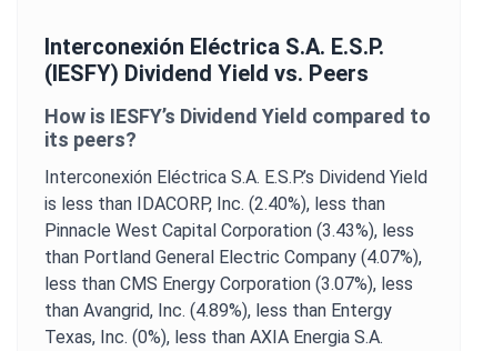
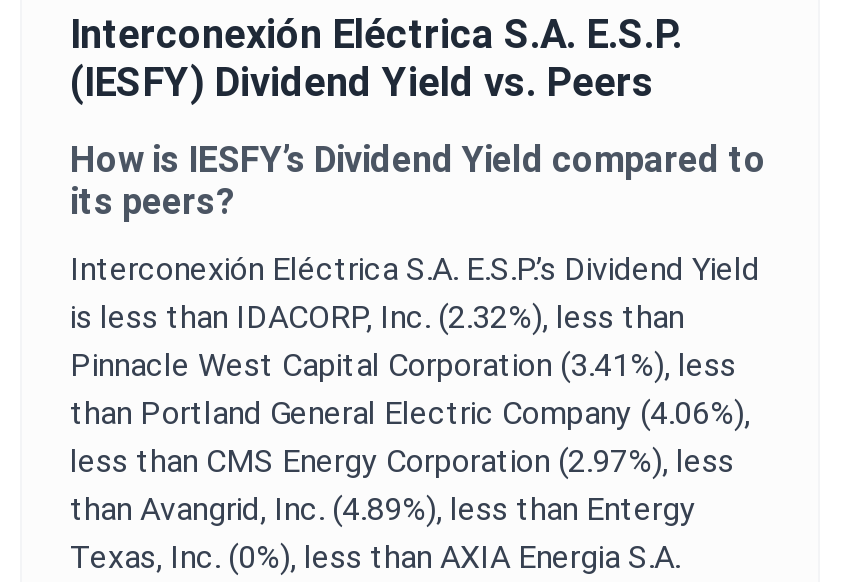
- is less than IDACORP, Inc. (2.40%), less than
+ is less than IDACORP, Inc. (2.32%), less than

- Pinnacle West Capital Corporation (3.43%), less
+ Pinnacle West Capital Corporation (3.41%), less

- than Portland General Electric Company (4.07%),
+ than Portland General Electric Company (4.06%),

- less than CMS Energy Corporation (3.07%), less
+ less than CMS Energy Corporation (2.97%), less
